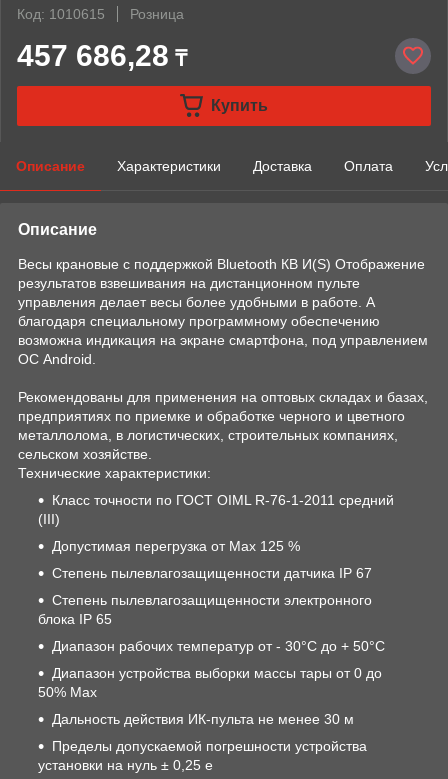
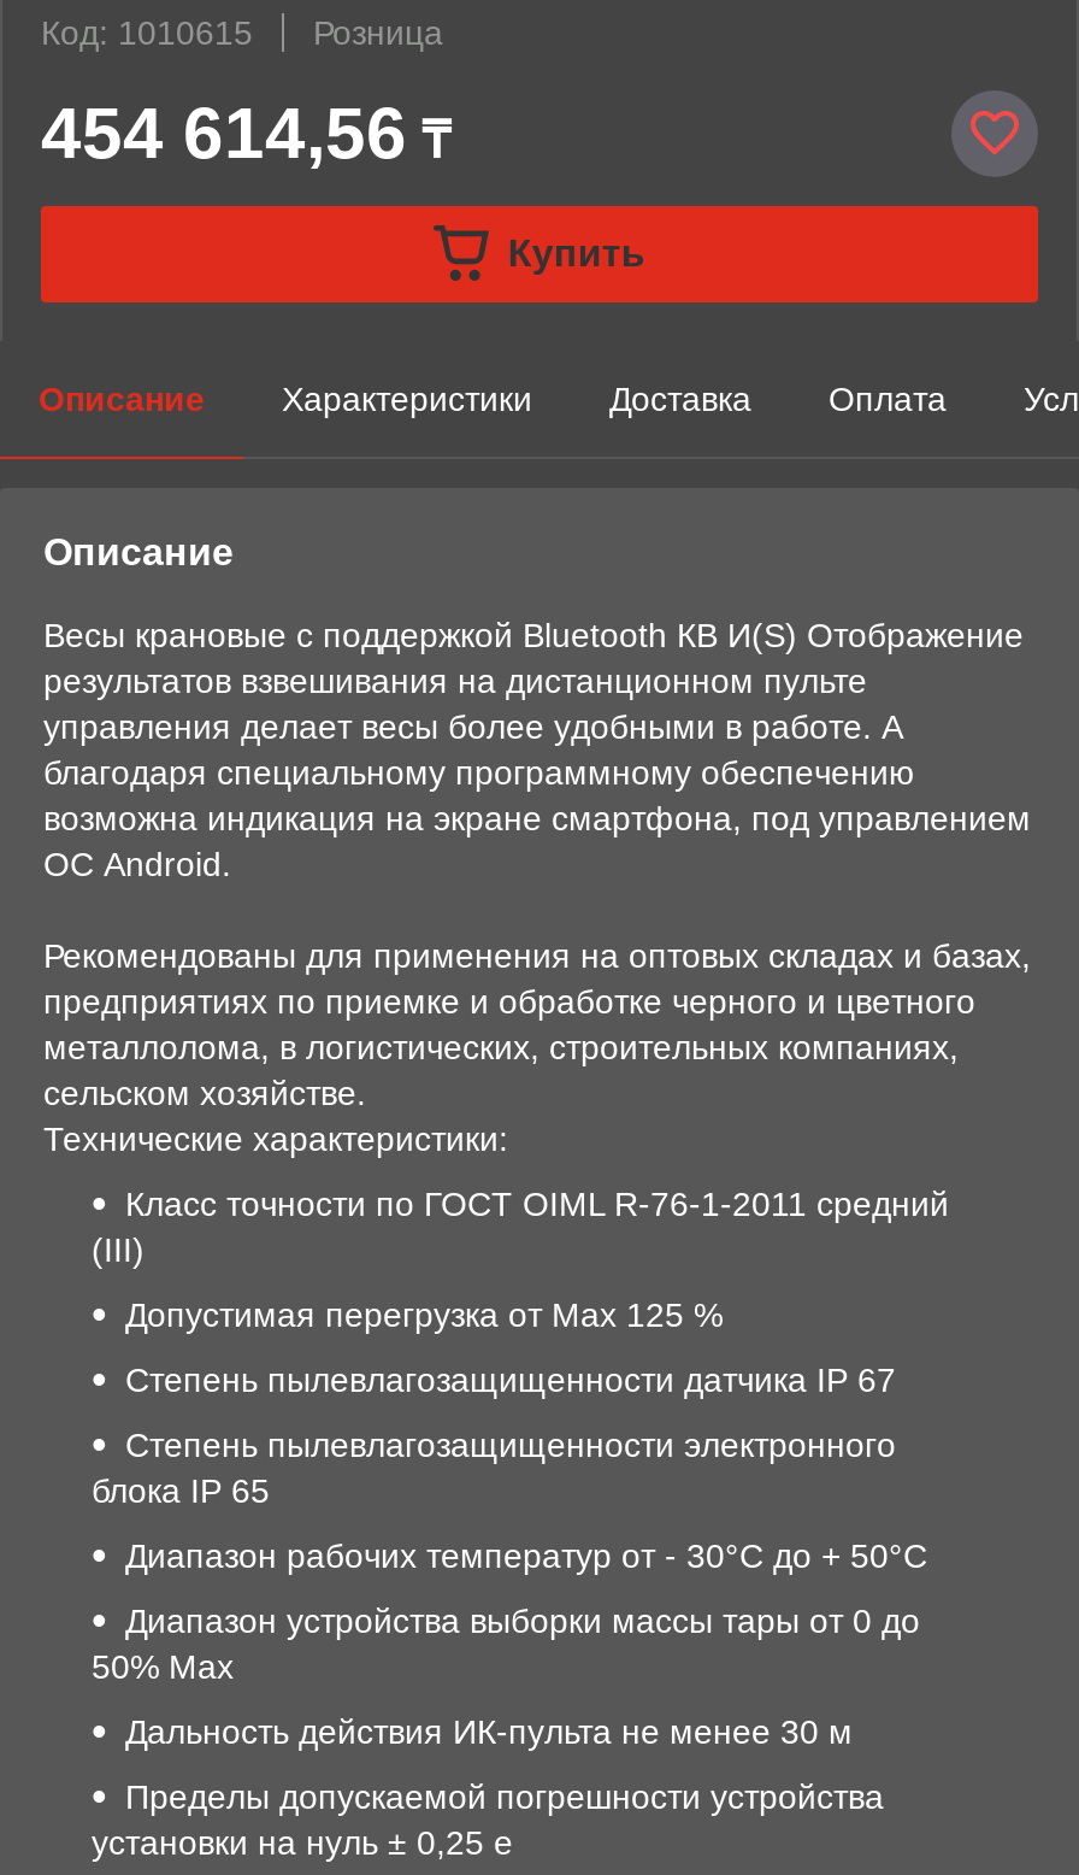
- 457 686,28 ₸
+ 454 614,56 ₸
